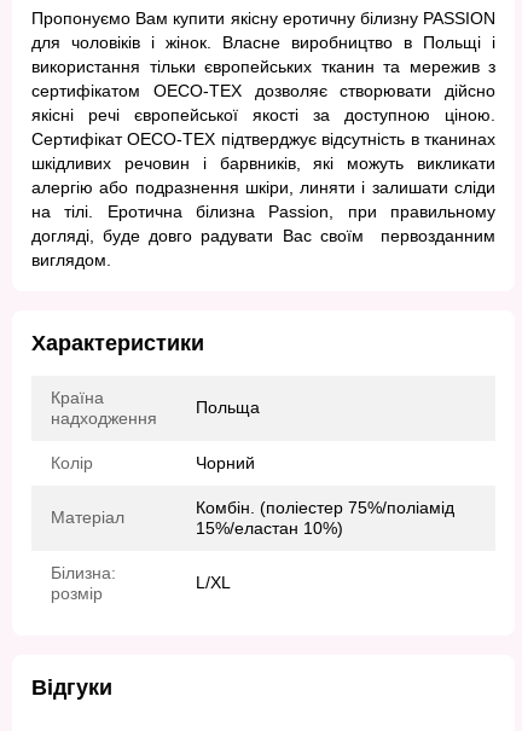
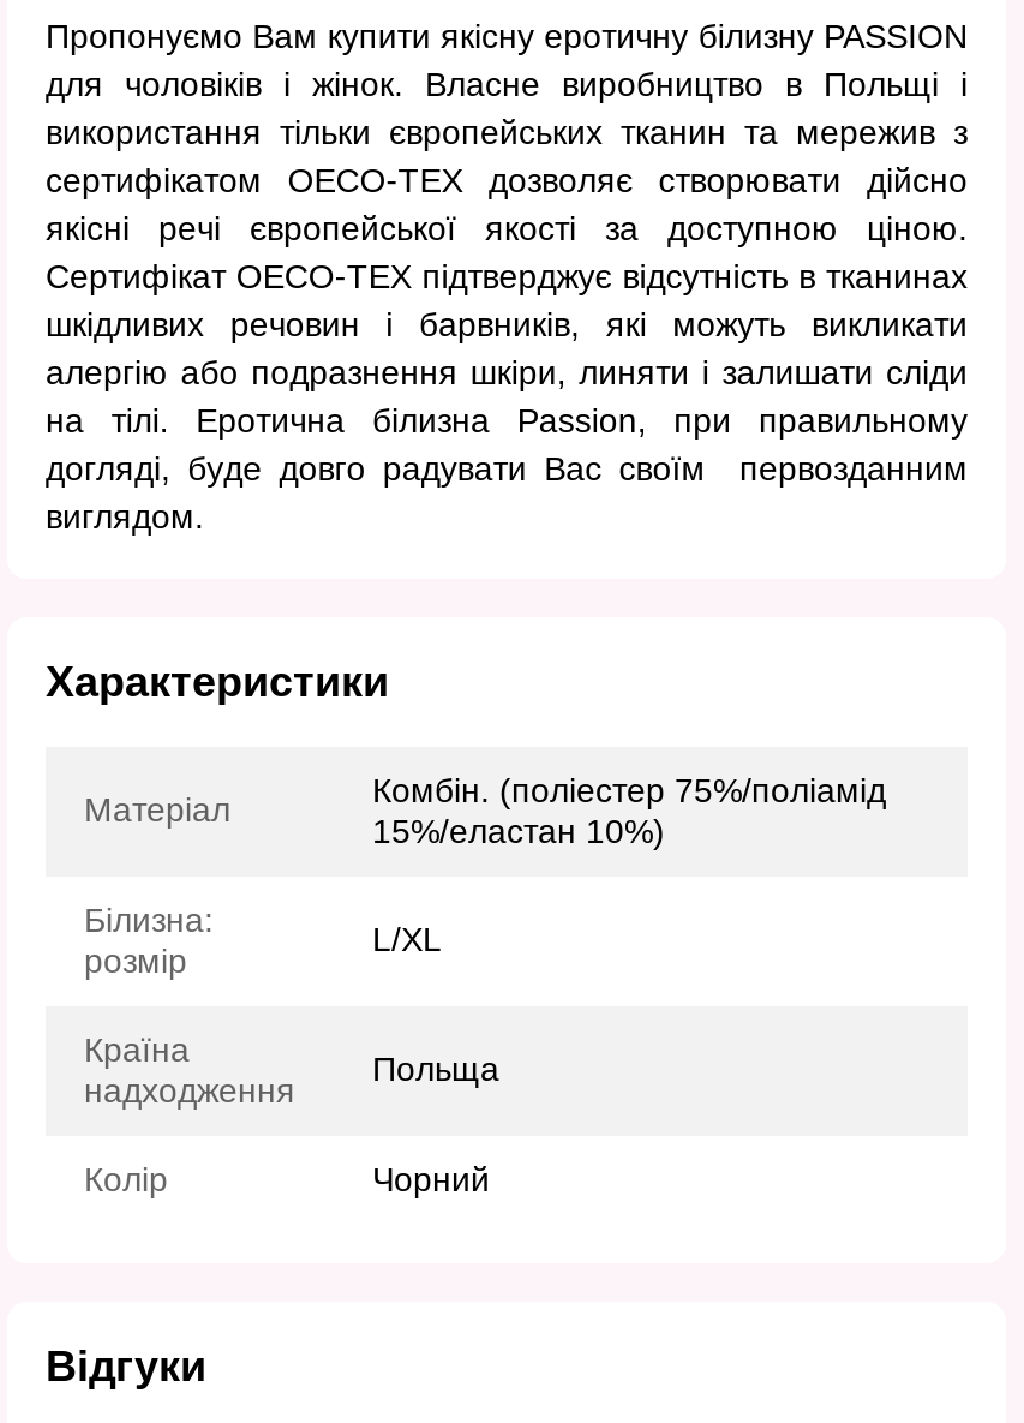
moved down: Країна | надходження

moved down: Польща | Колір | Чорний

moved up: Матеріал | Комбін. (поліестер 75%/поліамід | 15%/еластан 10%) | Білизна: | розмір | L/XL
